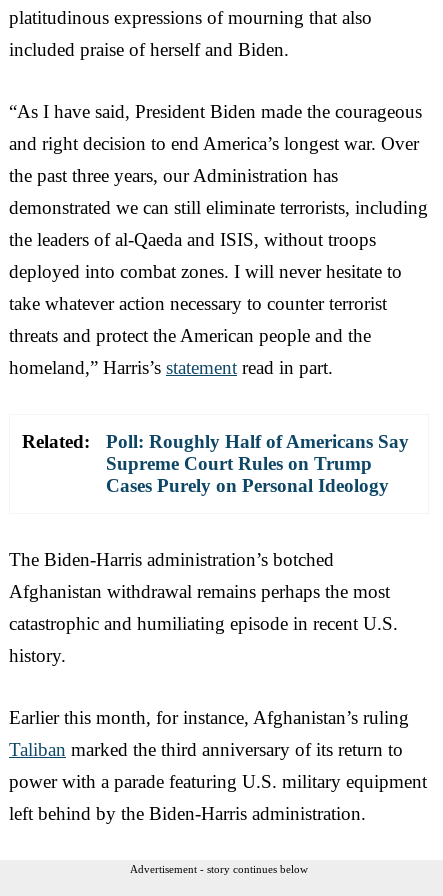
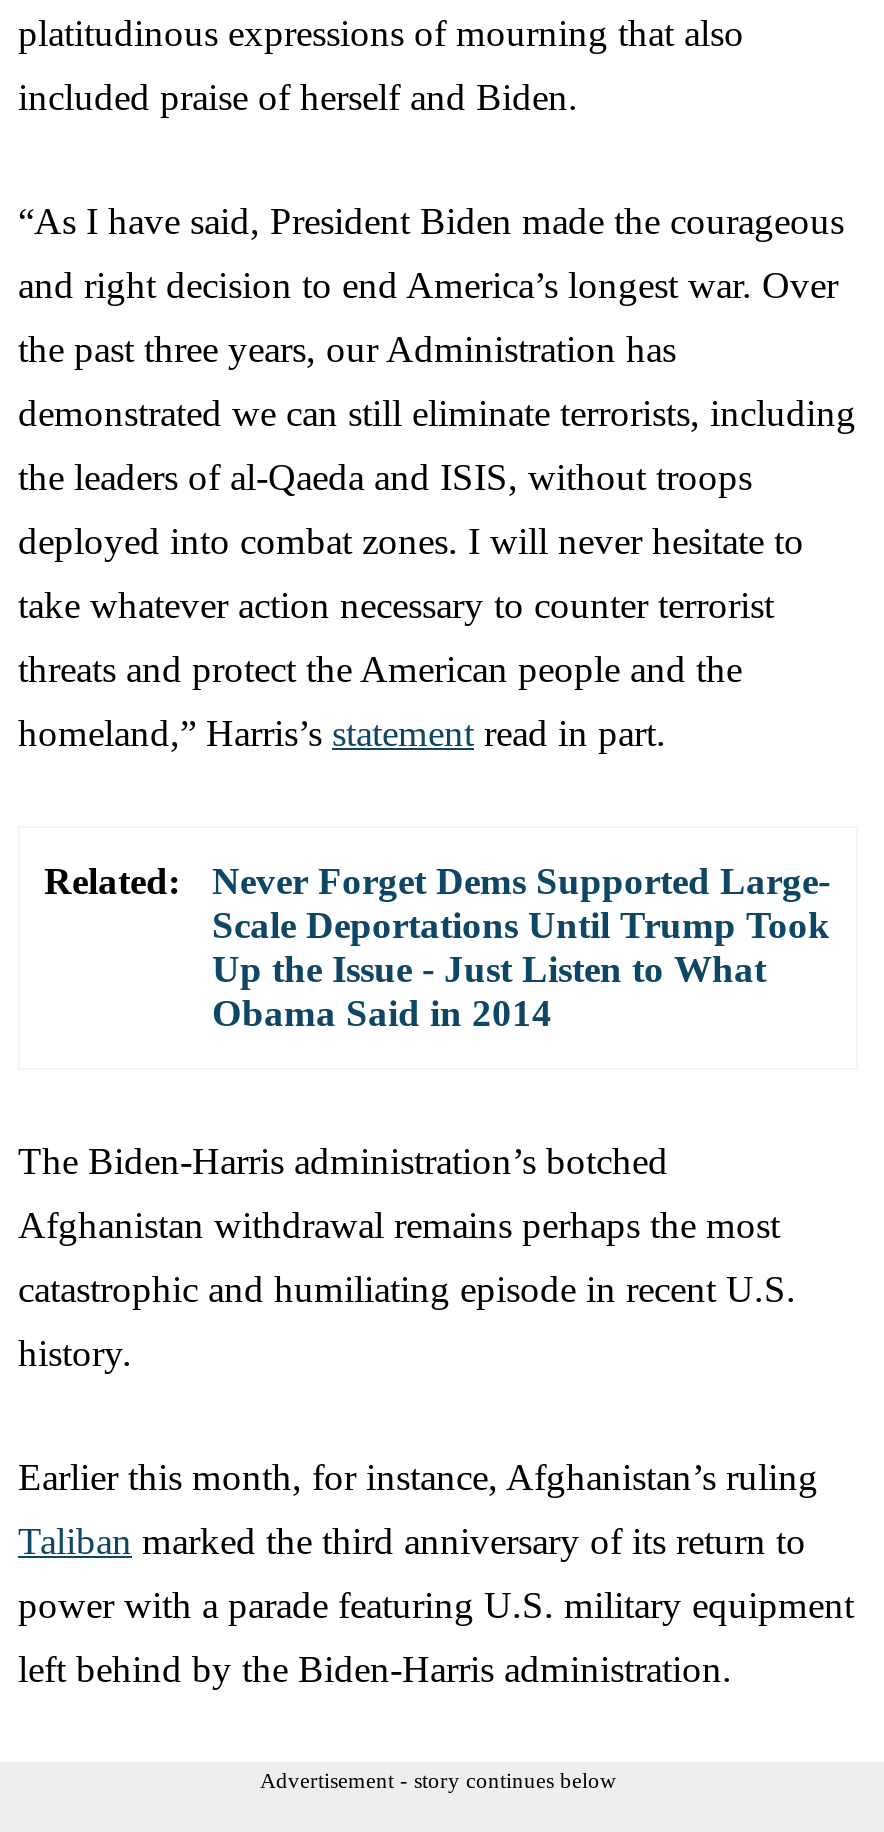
- Poll: Roughly Half of Americans Say
- Supreme Court Rules on Trump
- Cases Purely on Personal Ideology
+ Never Forget Dems Supported Large-
+ Scale Deportations Until Trump Took
+ Up the Issue - Just Listen to What
+ Obama Said in 2014
